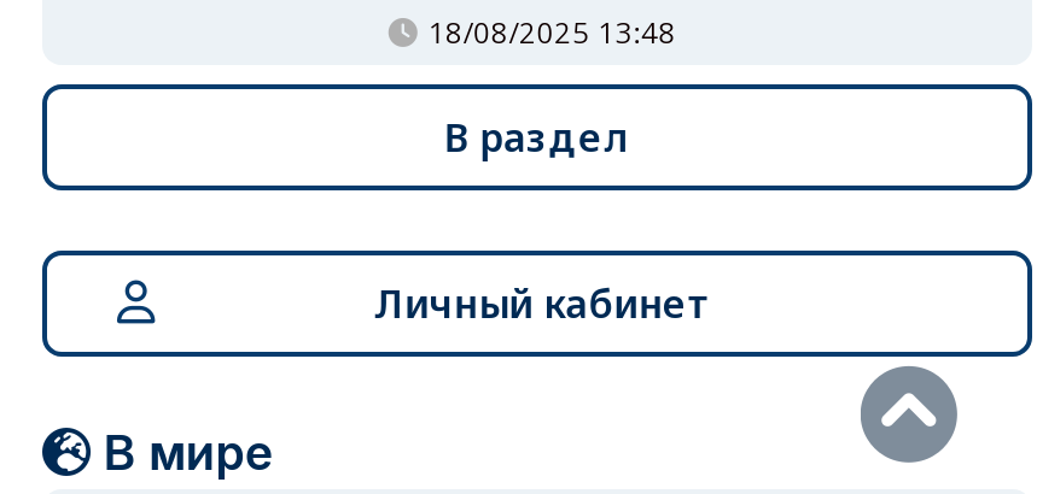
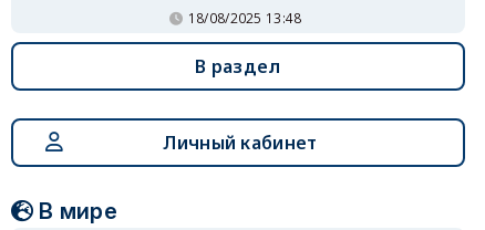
- [image]
